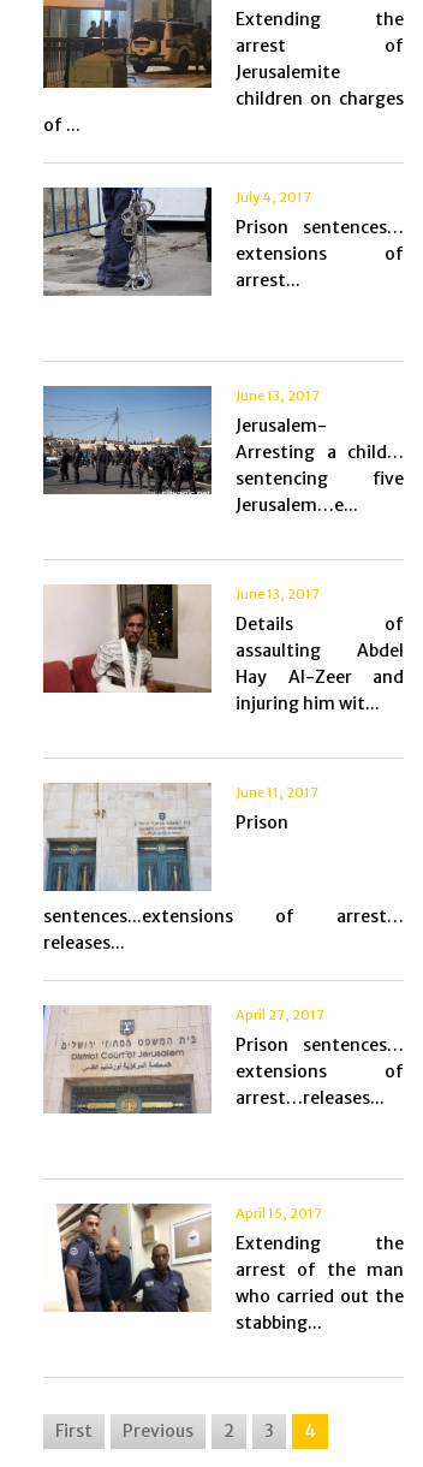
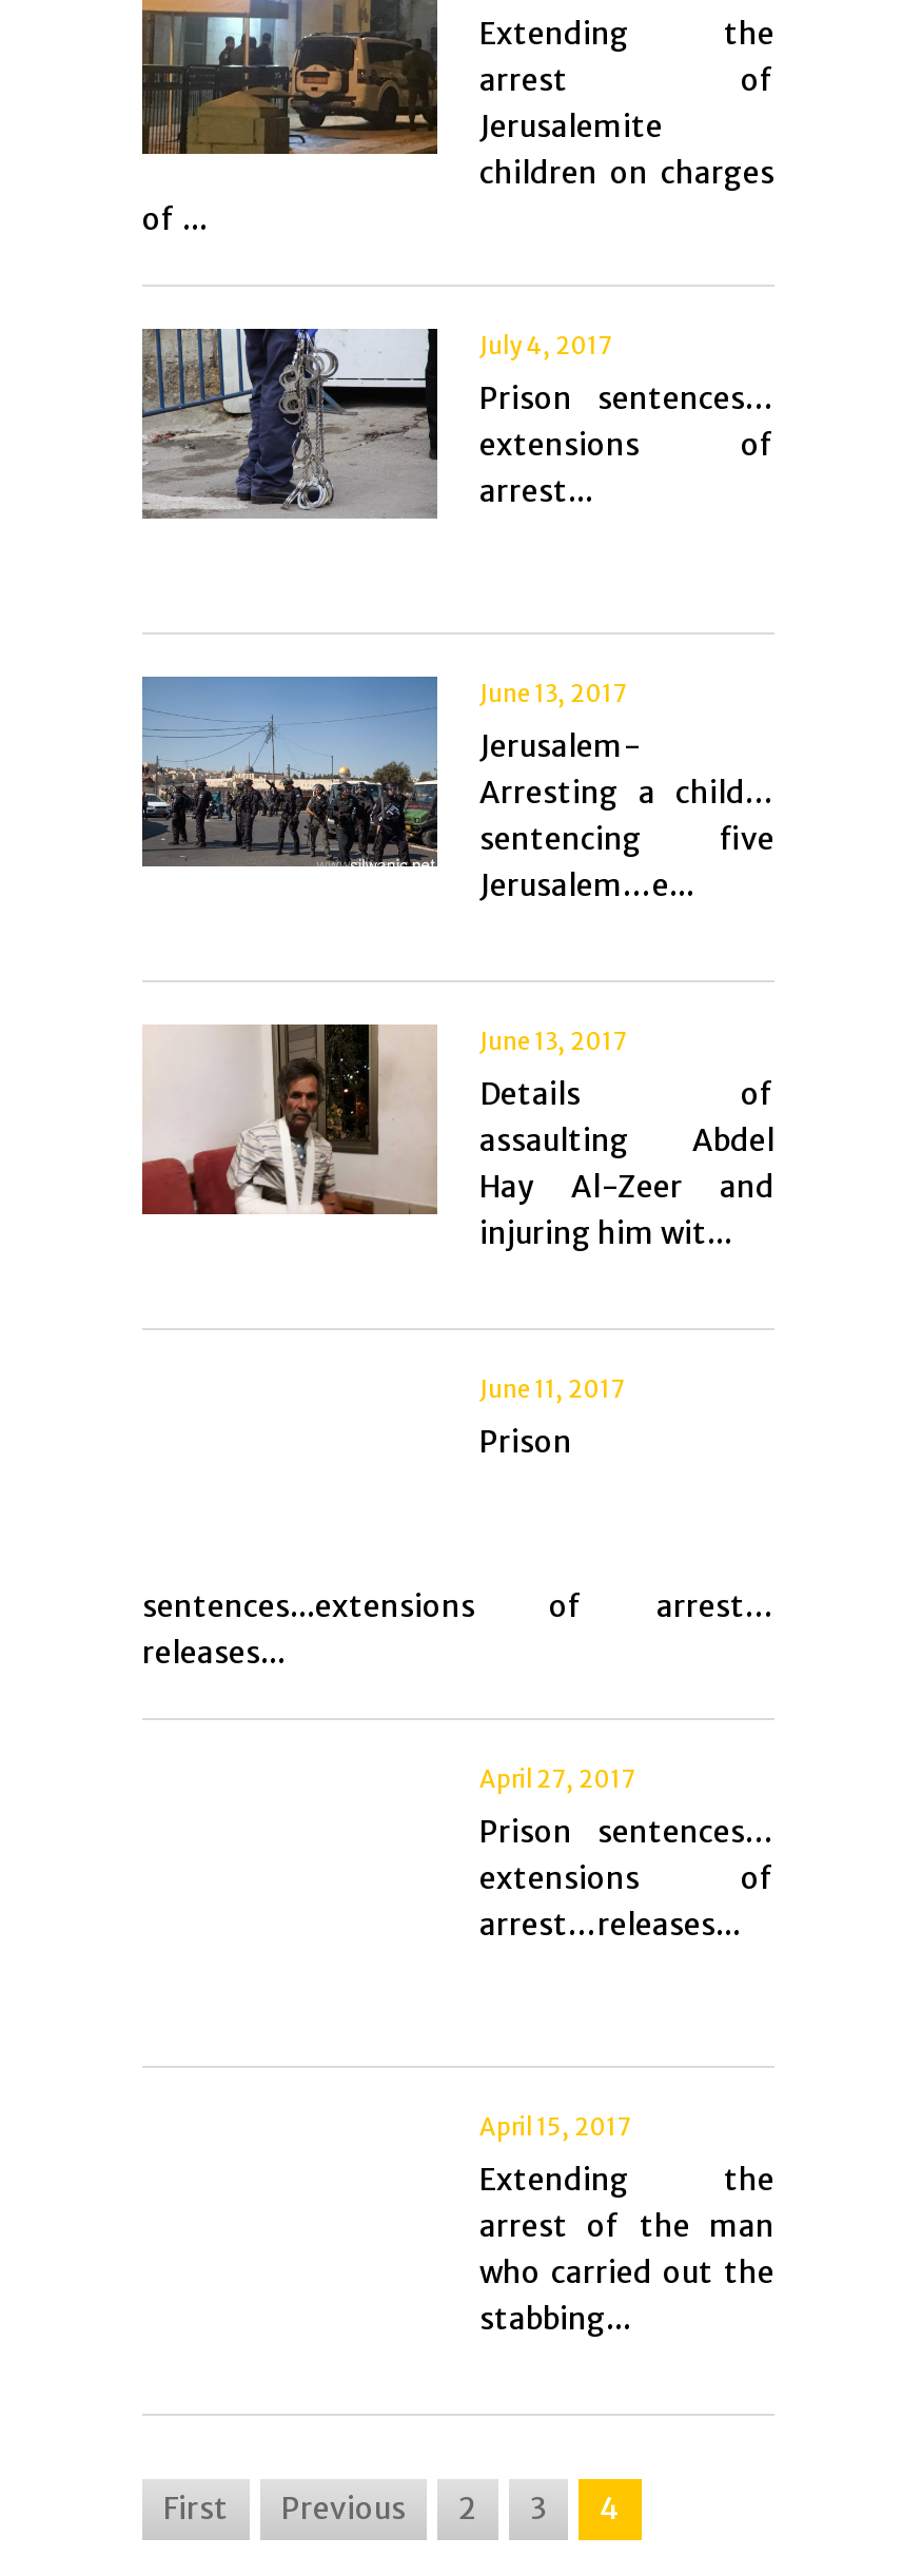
- [image]

- [image]

- [image]
